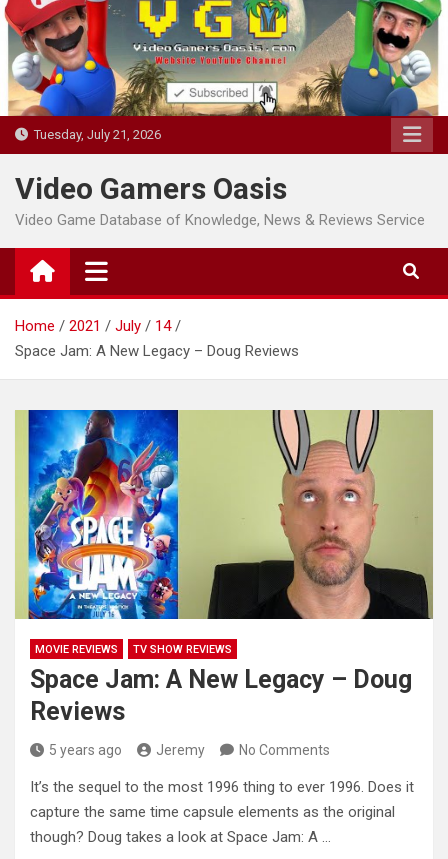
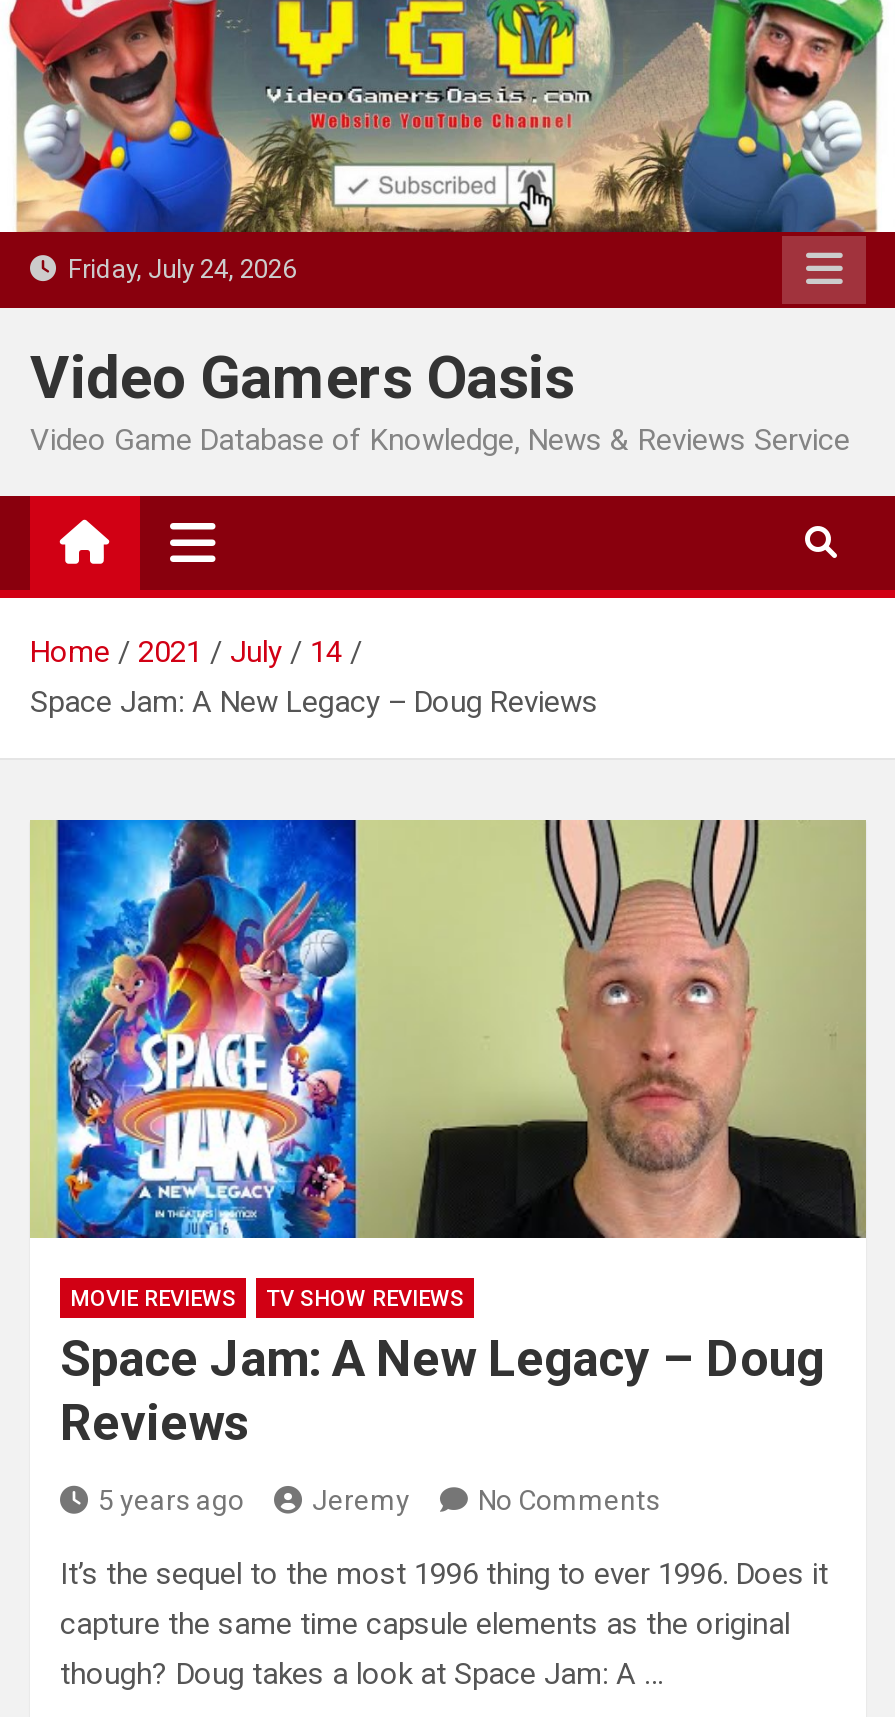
- Tuesday, July 21, 2026
+ Friday, July 24, 2026
